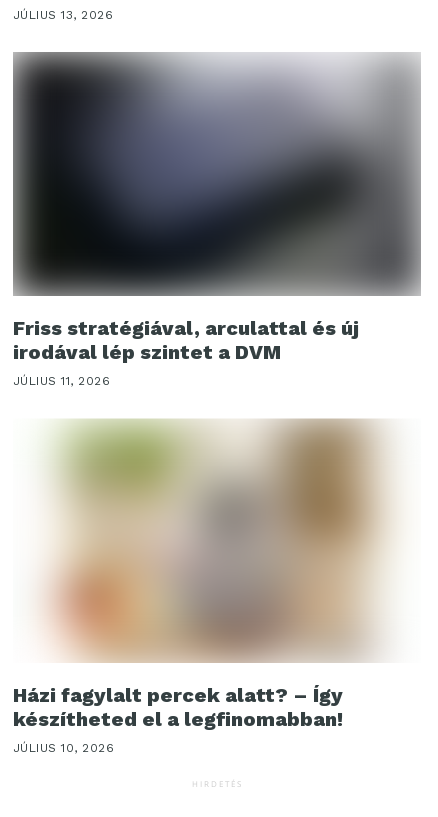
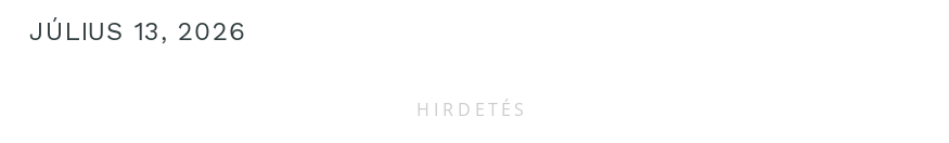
- [image]
- Friss stratégiával, arculattal és új
- irodával lép szintet a DVM
- JÚLIUS 11, 2026

- [image]
- Házi fagylalt percek alatt? – Így
- készítheted el a legfinomabban!
- JÚLIUS 10, 2026
